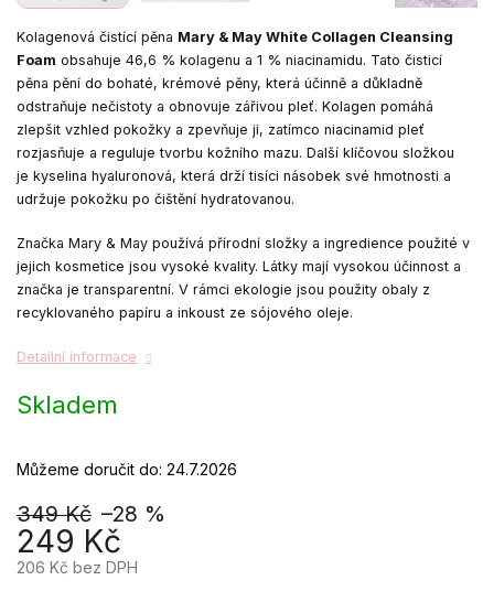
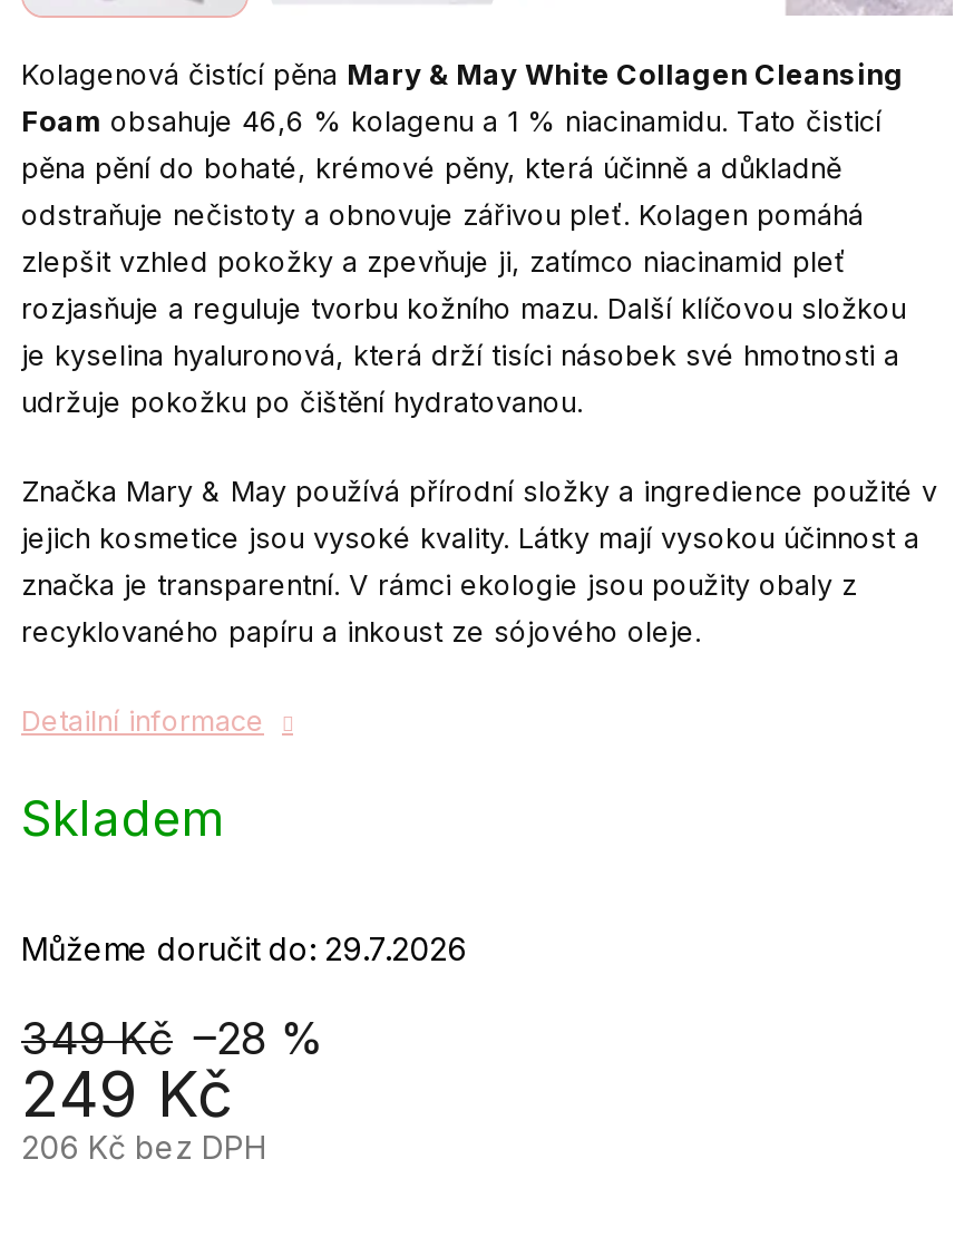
- Můžeme doručit do: 24.7.2026
+ Můžeme doručit do: 29.7.2026
